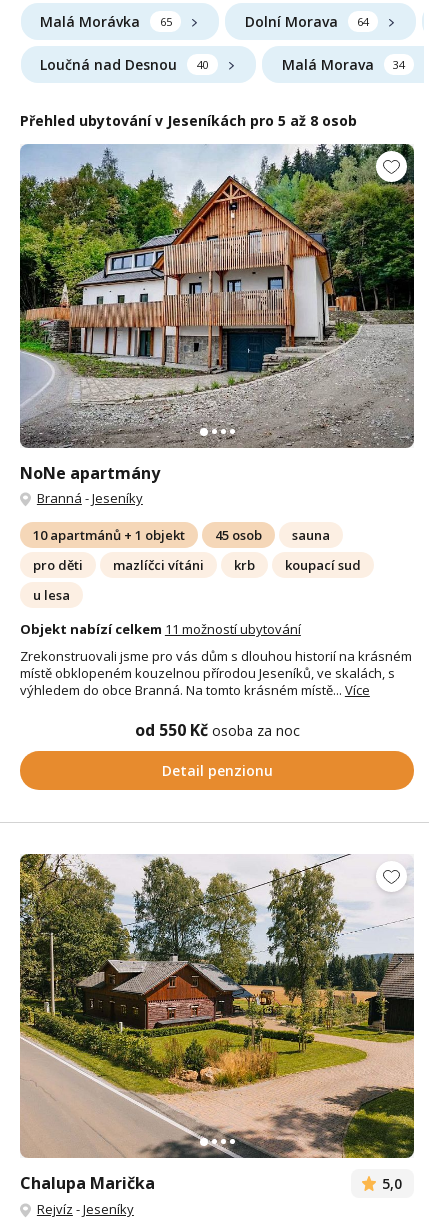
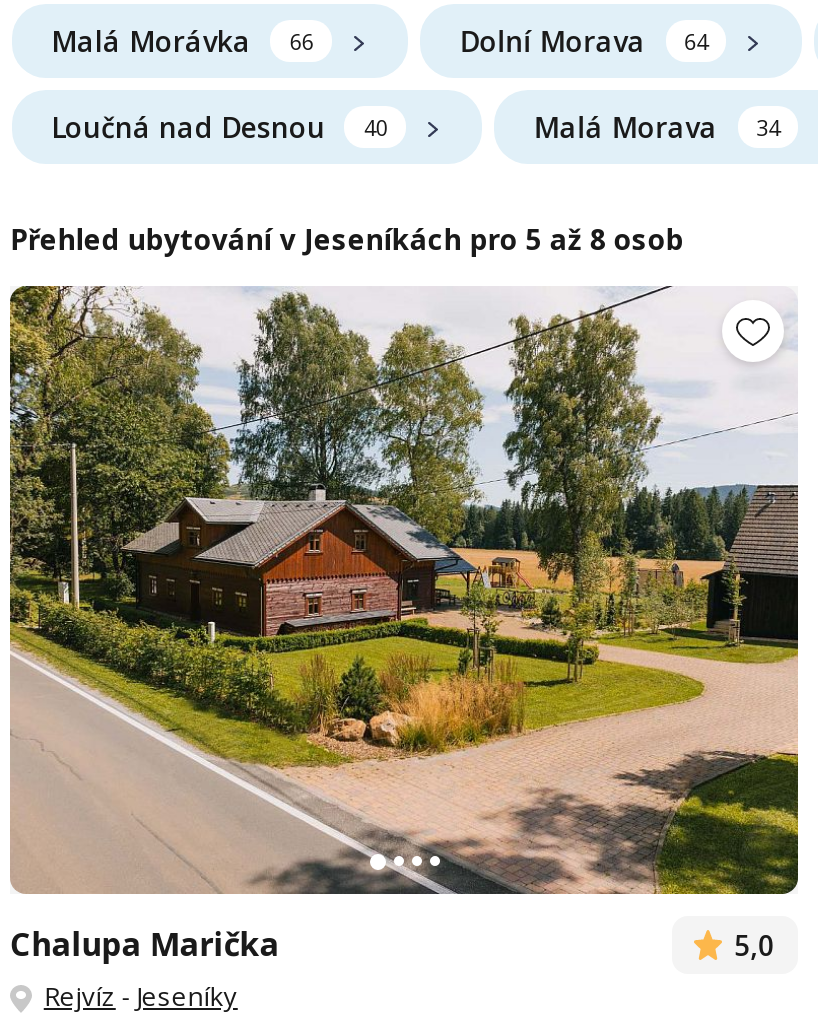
- Malá Morávka 65
+ Malá Morávka 66

- [image]
- NoNe apartmány
- Branná - Jeseníky
- 10 apartmánů + 1 objekt
- 45 osob
- sauna
- pro děti
- mazlíčci vítáni
- krb
- koupací sud
- u lesa
- Objekt nabízí celkem 11 možností ubytování
- Zrekonstruovali jsme pro vás dům s dlouhou historií na krásném
- místě obklopeném kouzelnou přírodou Jeseníků, ve skalách, s
- výhledem do obce Branná. Na tomto krásném místě... Více
- od 550 Kč osoba za noc
- Detail penzionu
